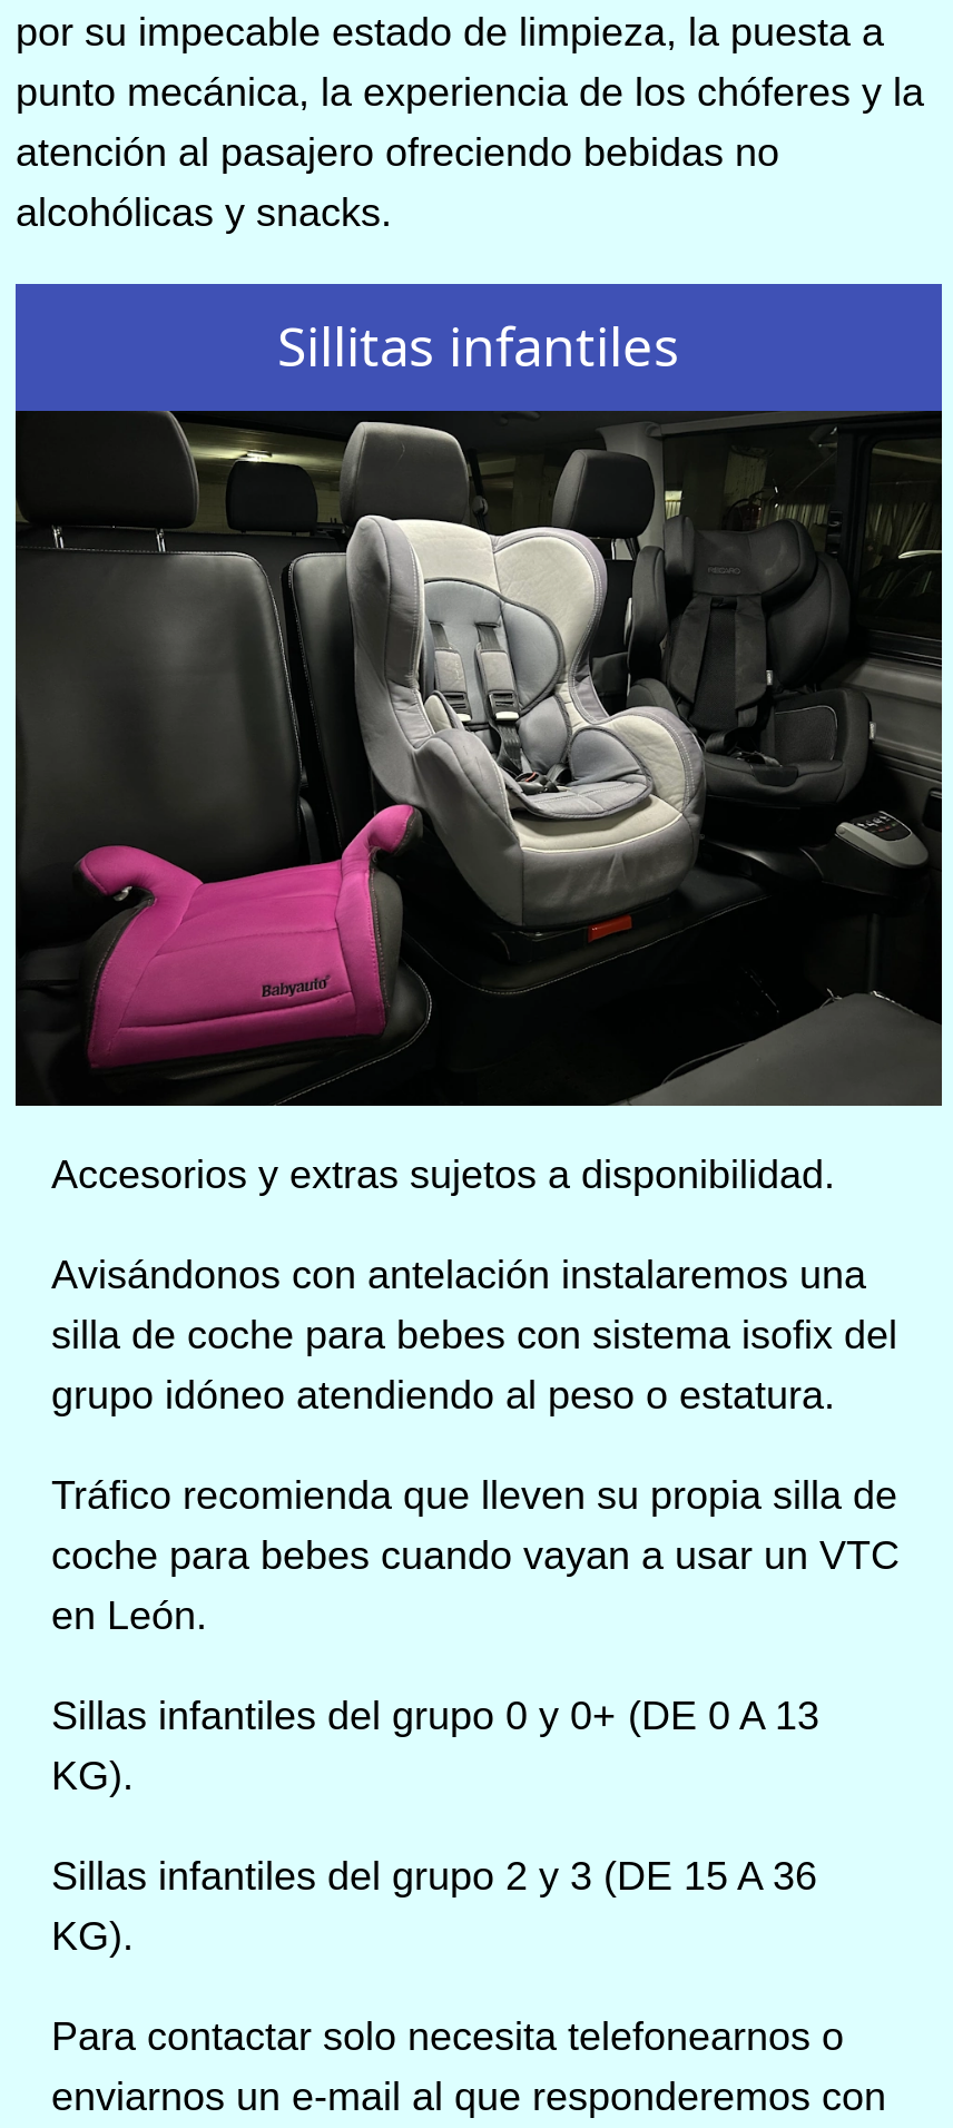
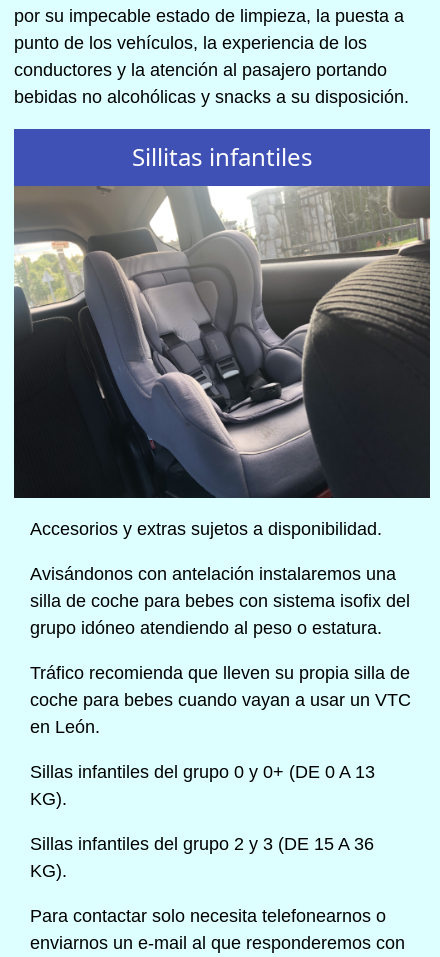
- punto mecánica, la experiencia de los chóferes y la
- atención al pasajero ofreciendo bebidas no
- alcohólicas y snacks.
+ punto de los vehículos, la experiencia de los
+ conductores y la atención al pasajero portando
+ bebidas no alcohólicas y snacks a su disposición.

- [image]
+ [image]
